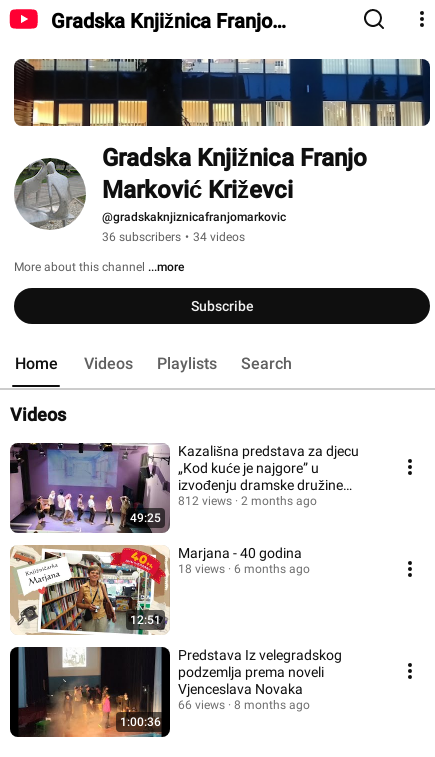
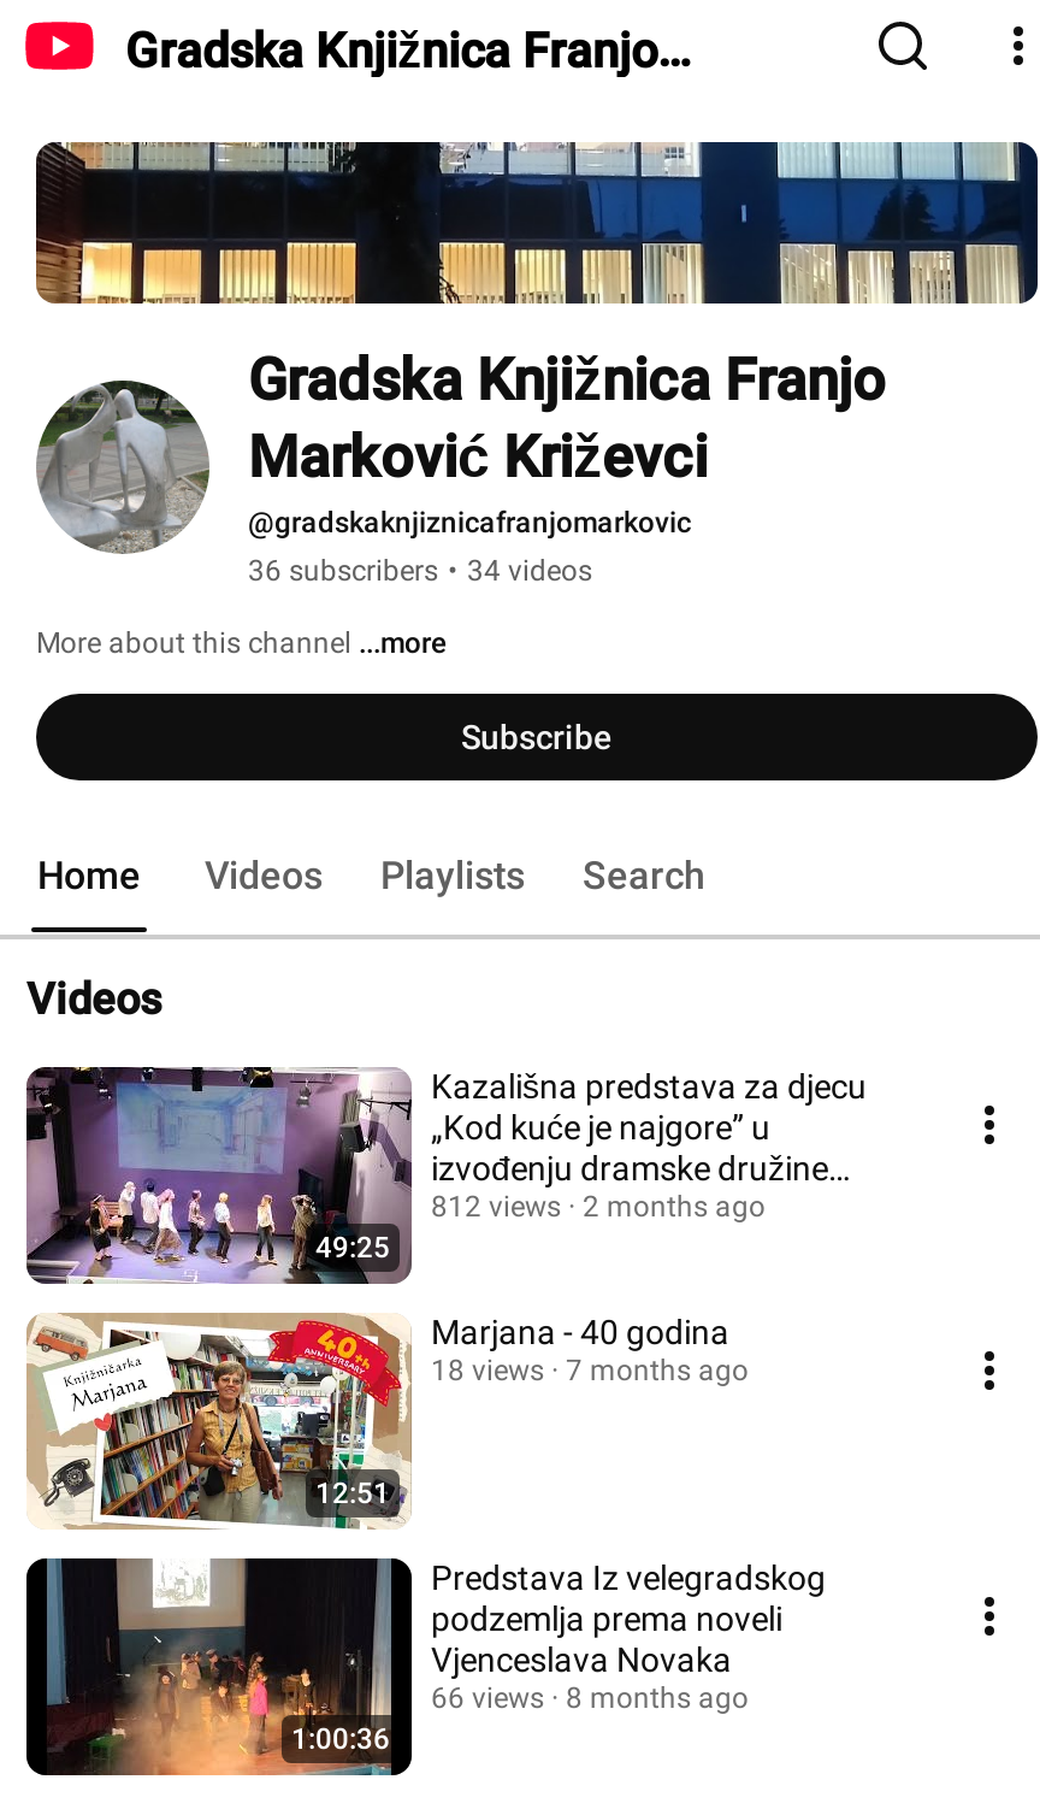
- 18 views 6 months ago
+ 18 views 7 months ago
